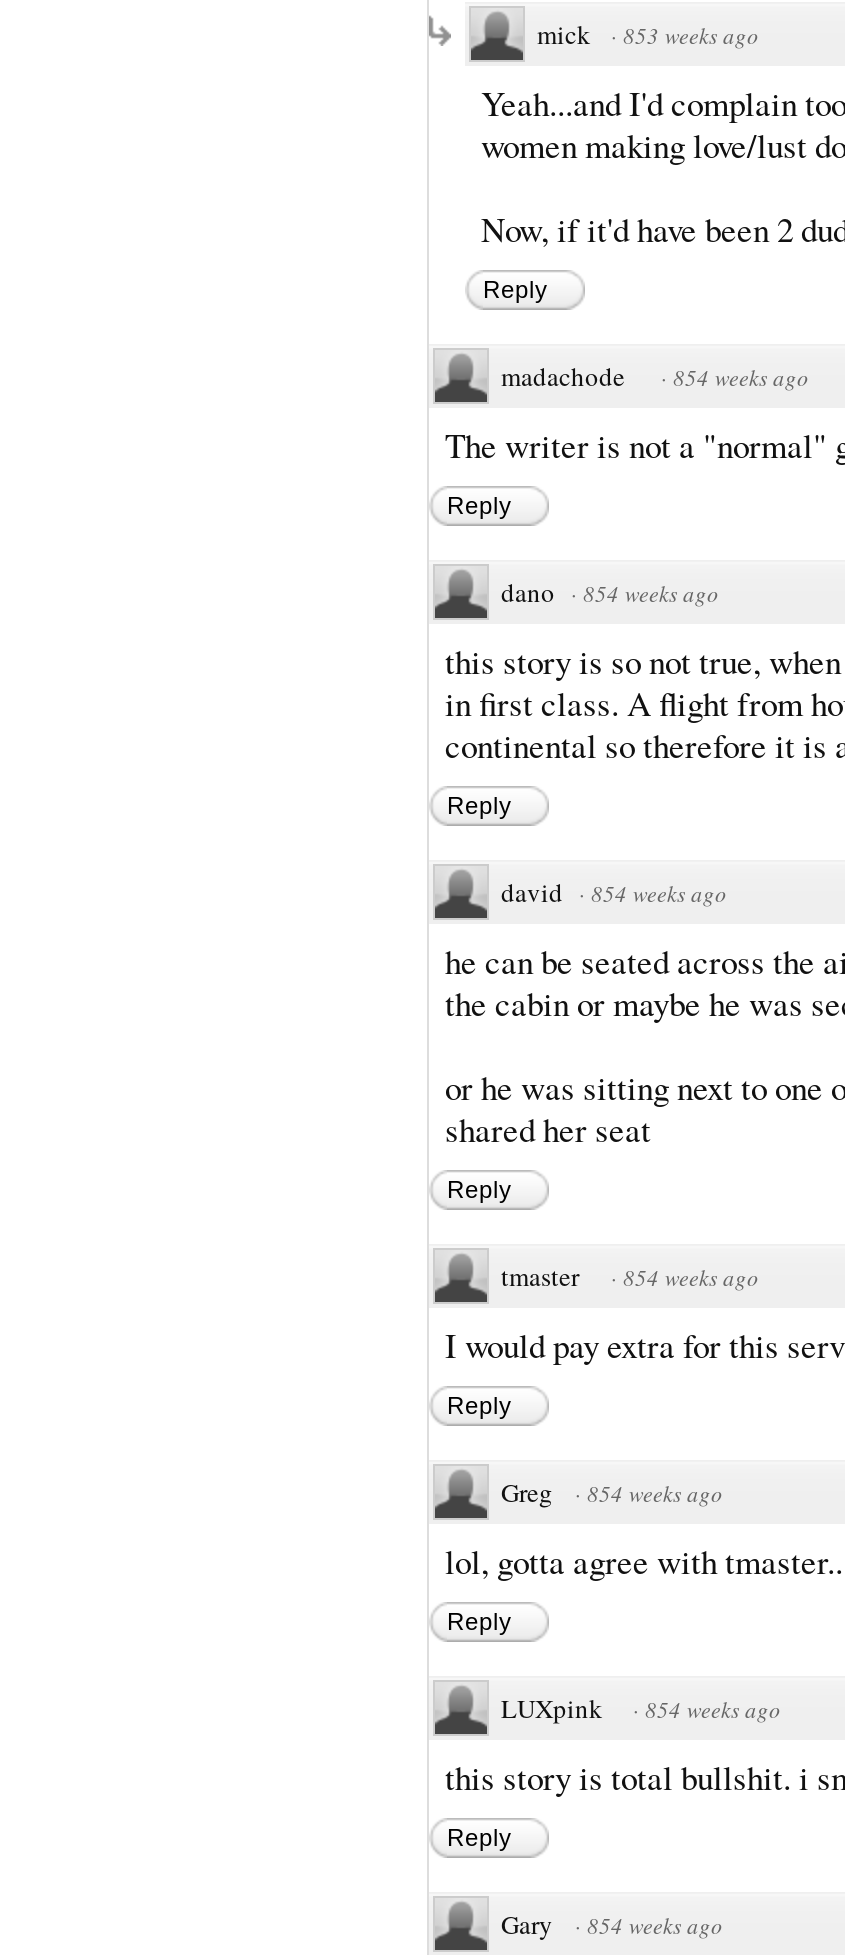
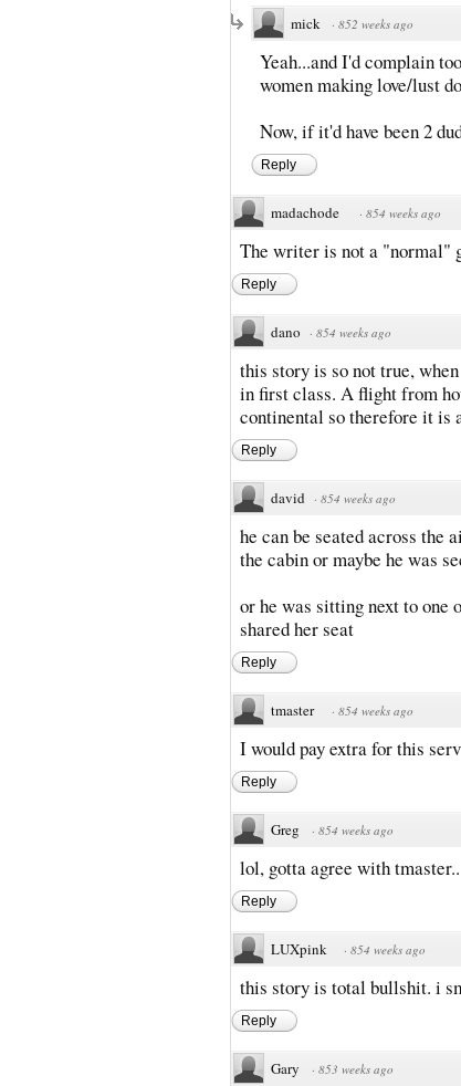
- mick · 853 weeks ago
+ mick · 852 weeks ago

- Gary · 854 weeks ago
+ Gary · 853 weeks ago
